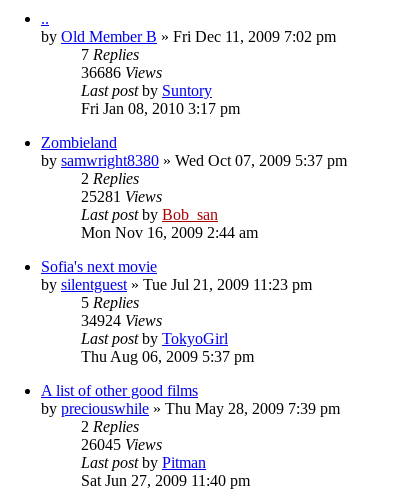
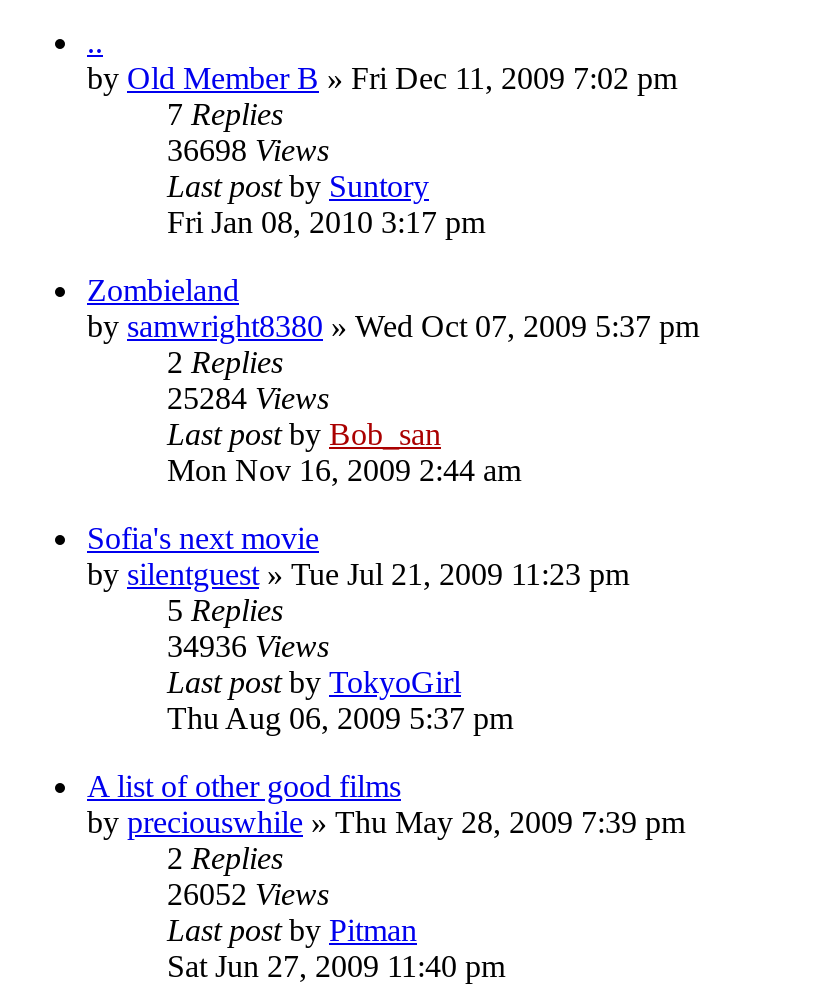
- 36686 Views
+ 36698 Views

- 25281 Views
+ 25284 Views

- 34924 Views
+ 34936 Views

- 26045 Views
+ 26052 Views
